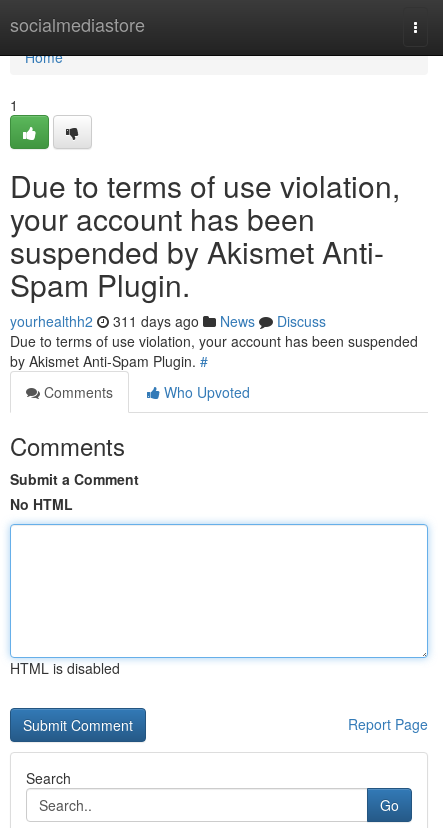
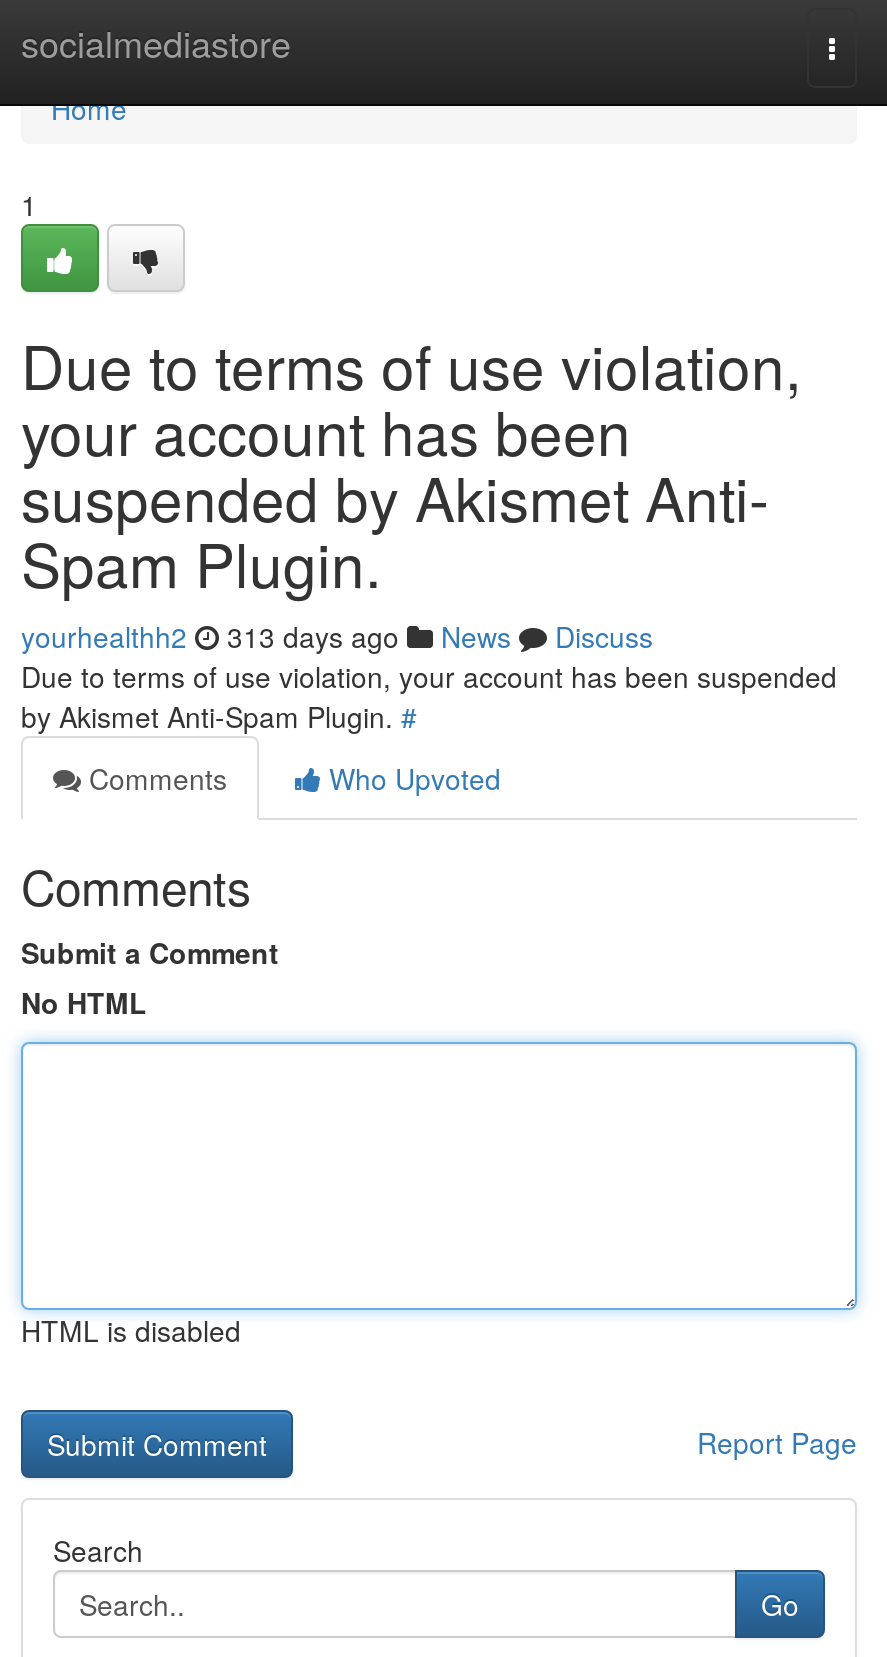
- yourhealthh2 311 days ago News Discuss
+ yourhealthh2 313 days ago News Discuss
